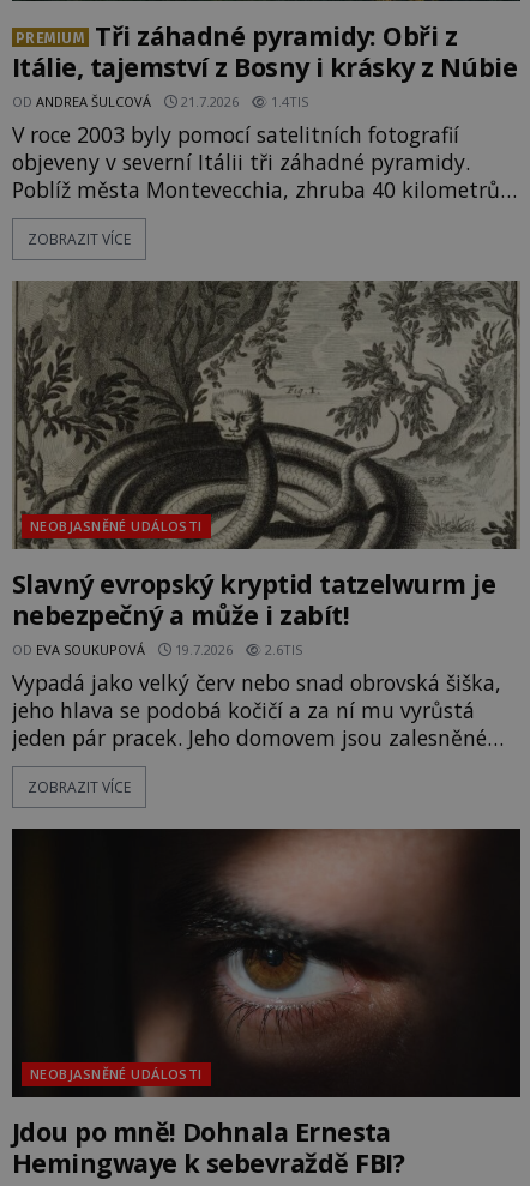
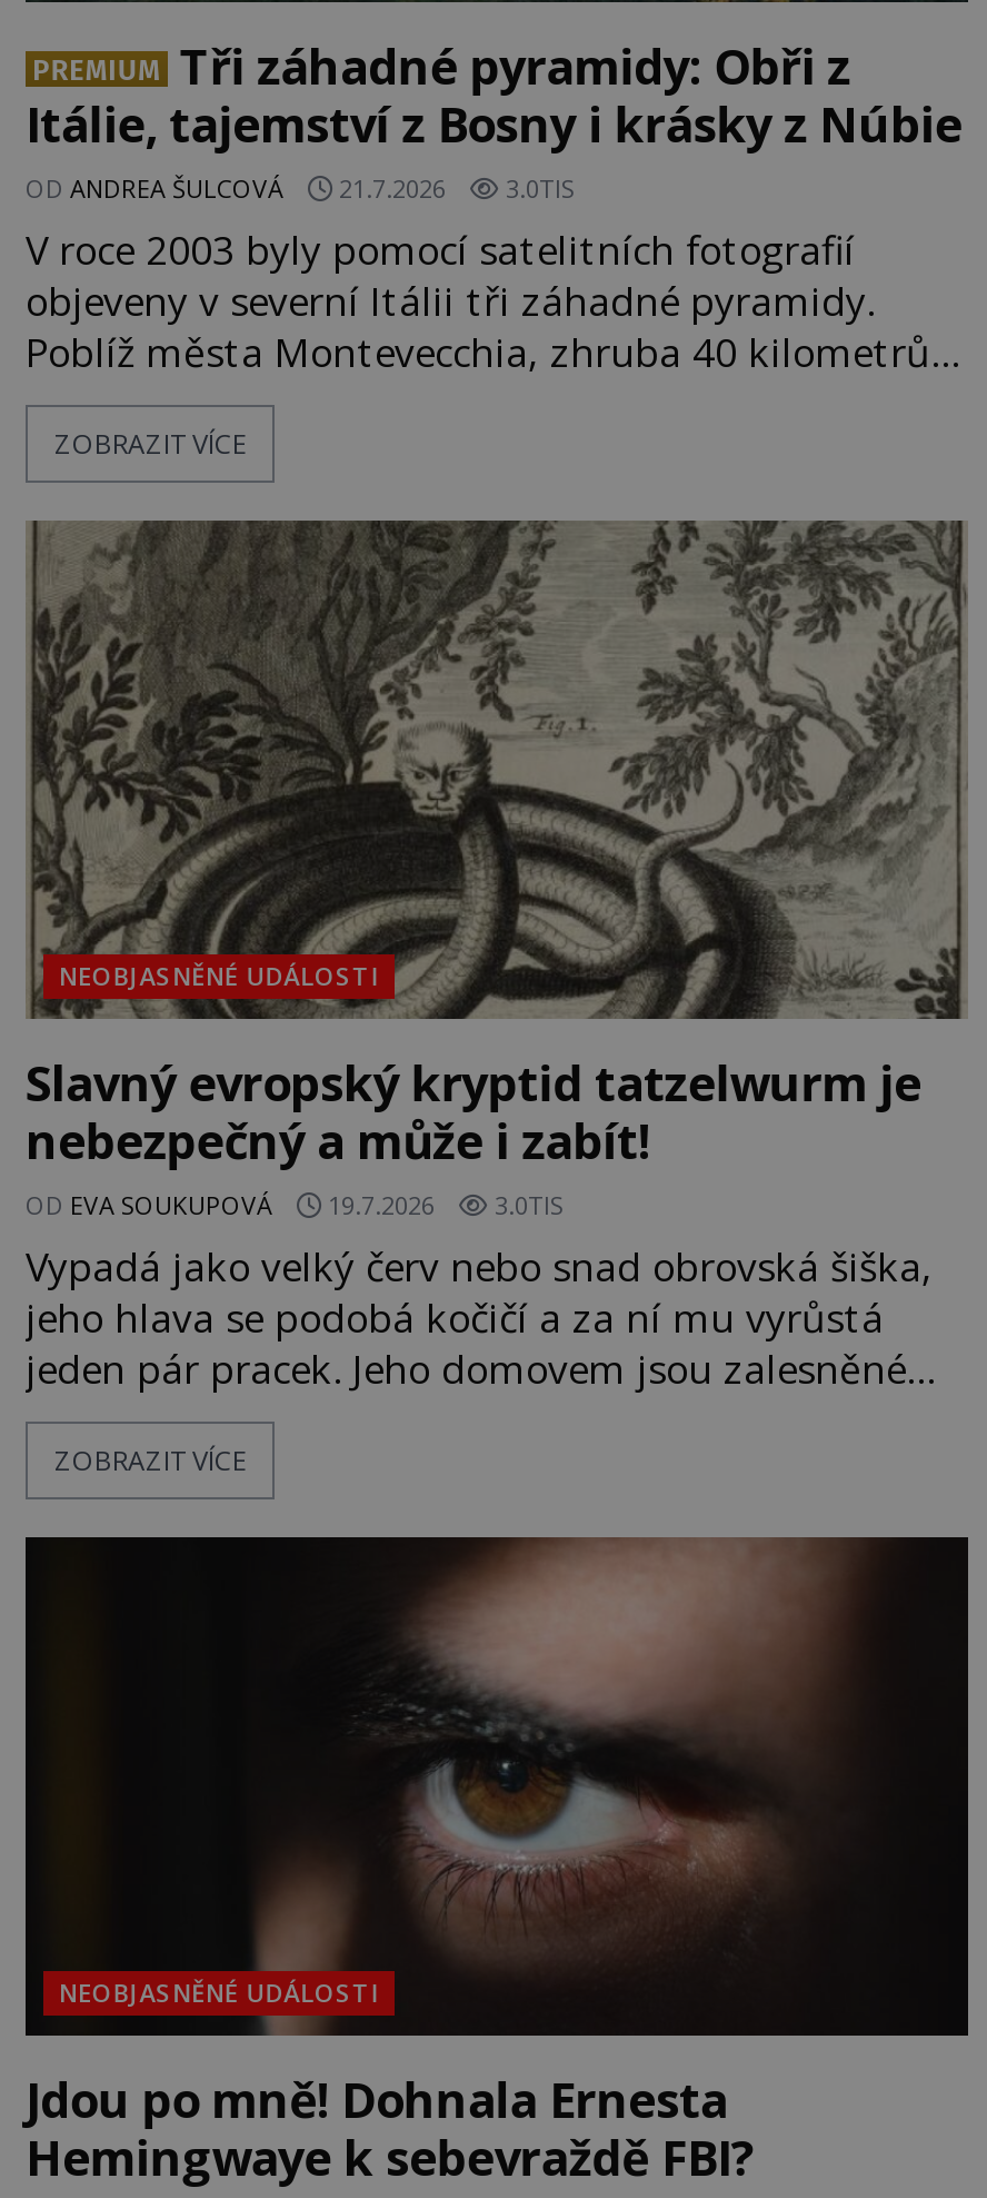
- OD ANDREA ŠULCOVÁ 21.7.2026 1.4TIS
+ OD ANDREA ŠULCOVÁ 21.7.2026 3.0TIS

- OD EVA SOUKUPOVÁ 19.7.2026 2.6TIS
+ OD EVA SOUKUPOVÁ 19.7.2026 3.0TIS
